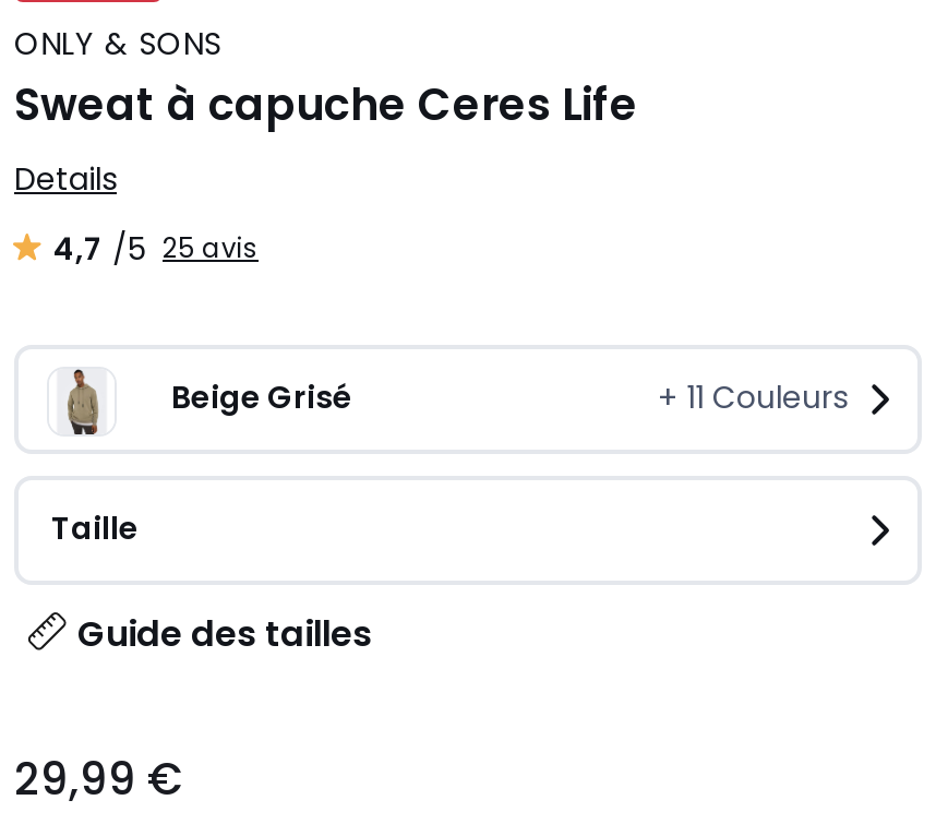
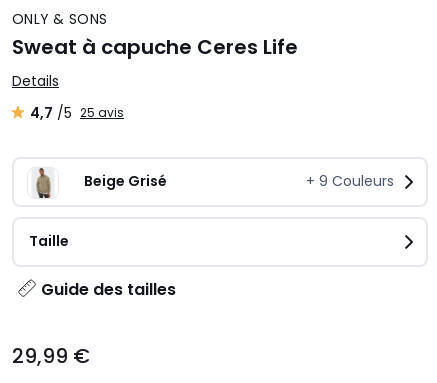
- + 11 Couleurs
+ + 9 Couleurs
